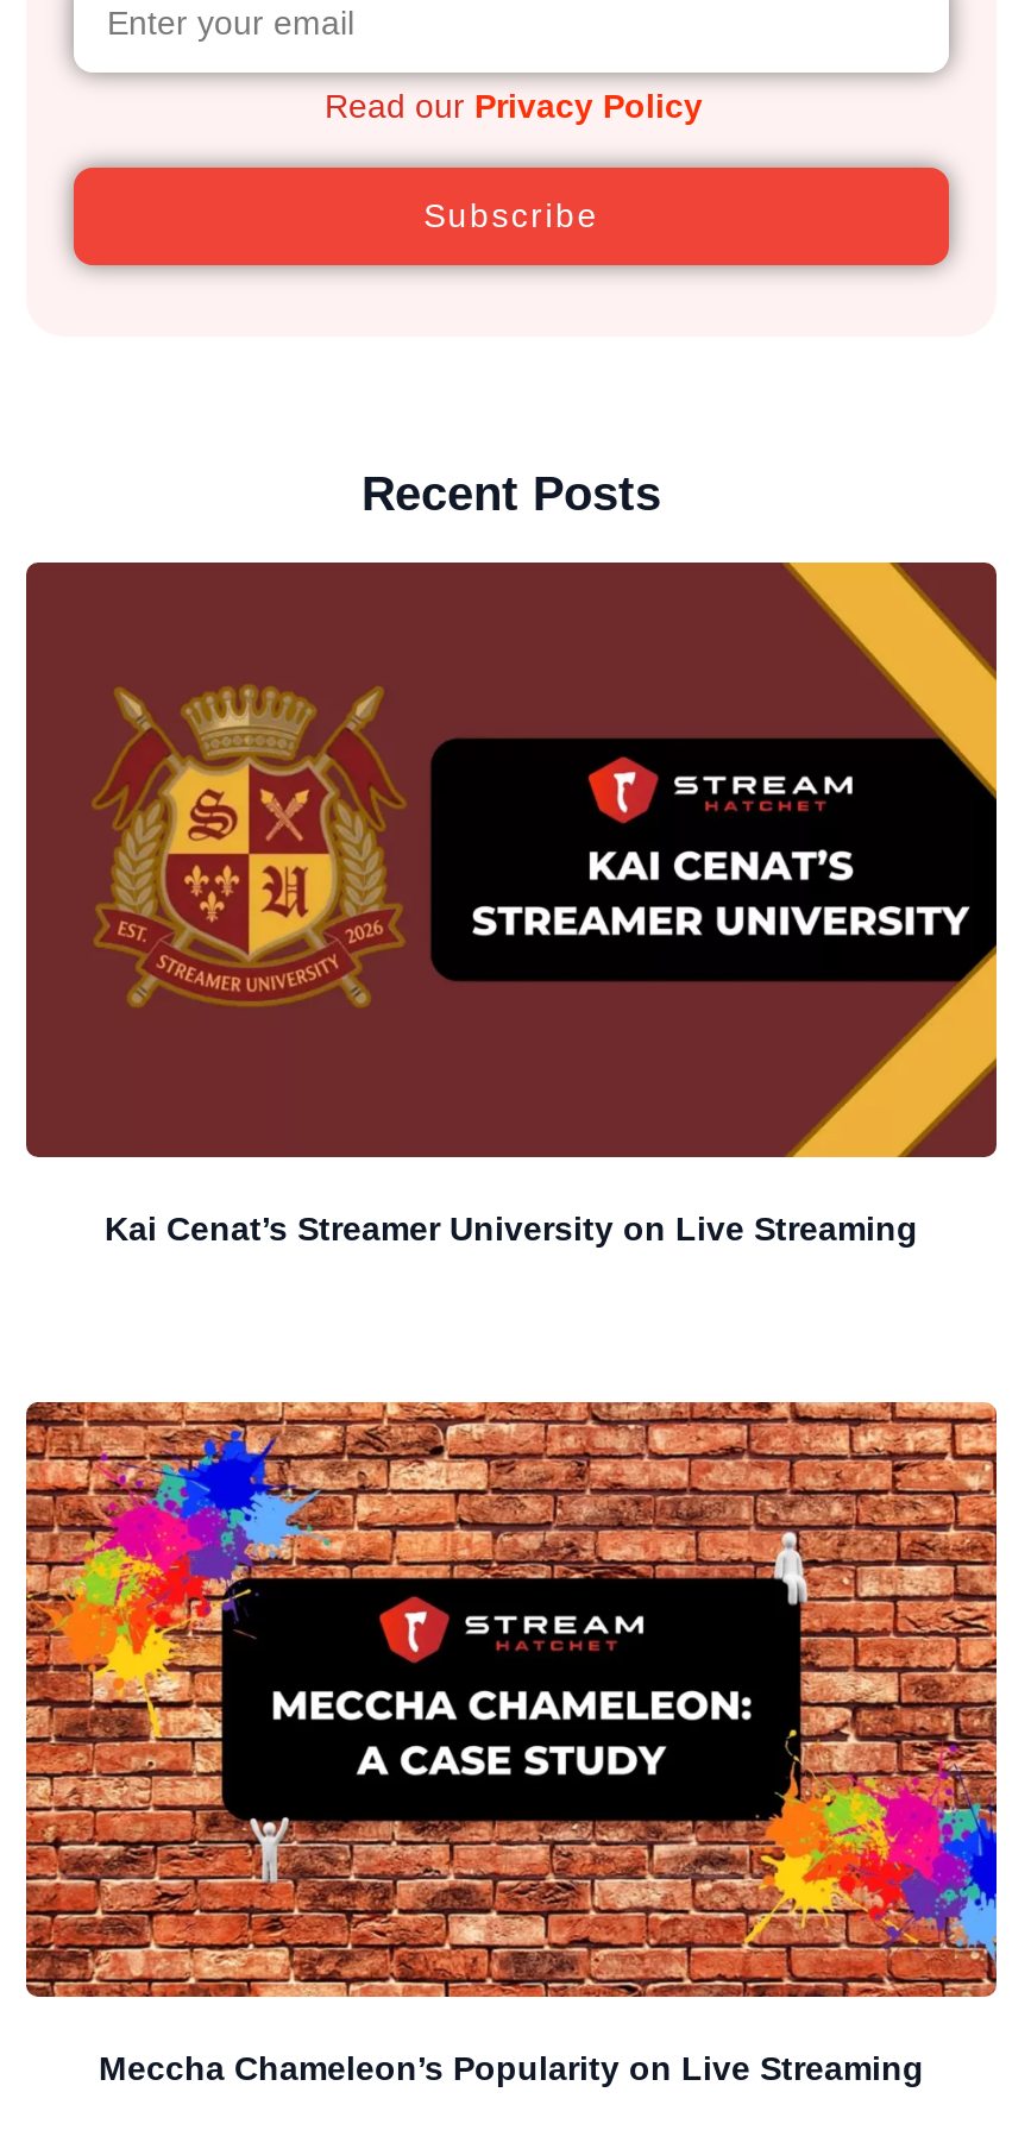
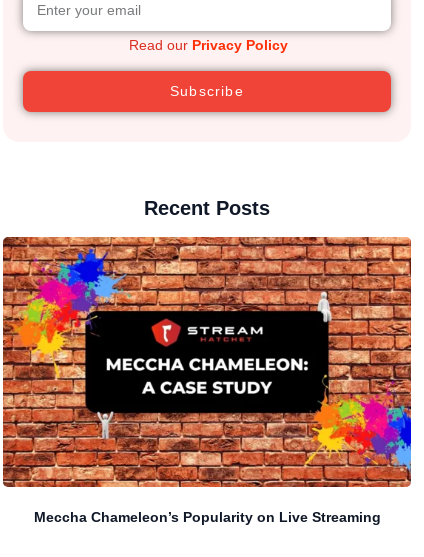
- [image]
- Kai Cenat’s Streamer University on Live Streaming
